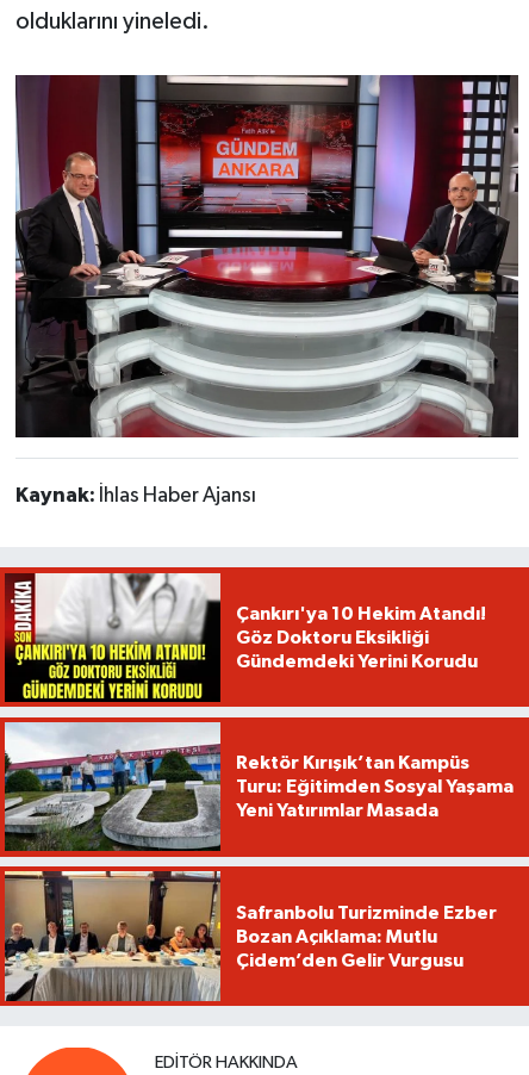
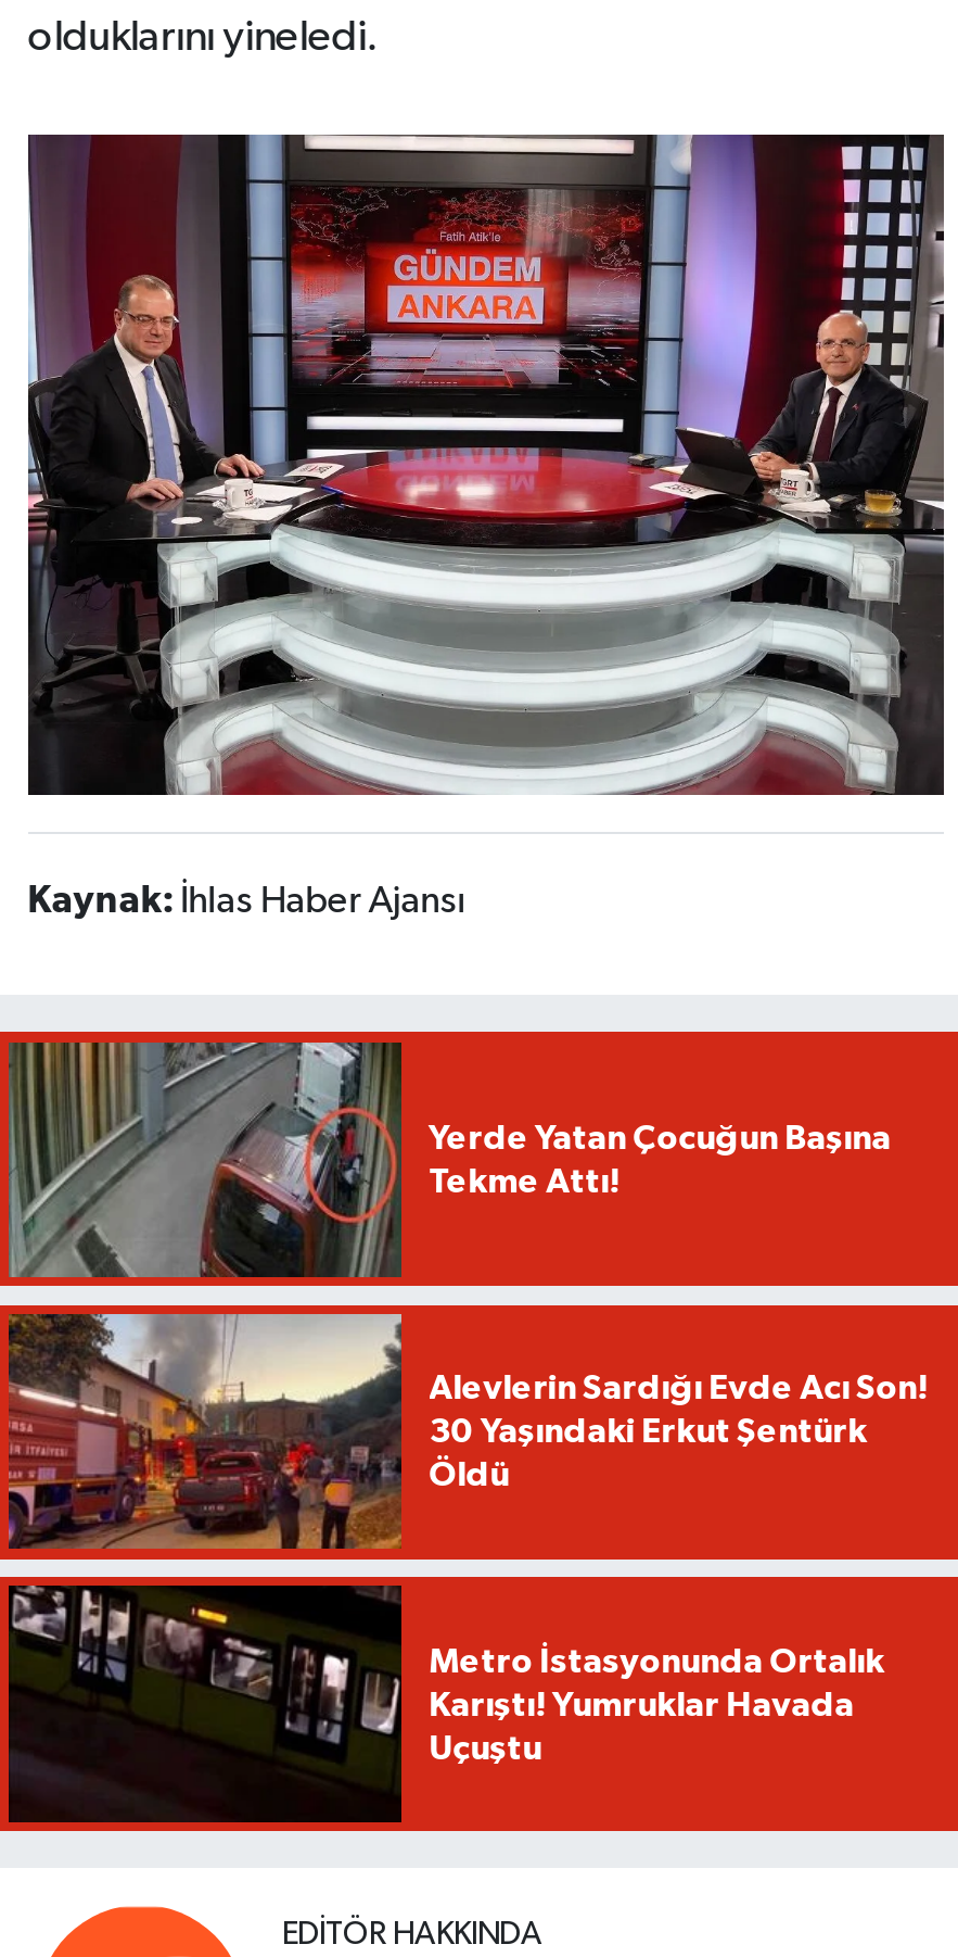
- [image]
- Çankırı'ya 10 Hekim Atandı!
- Göz Doktoru Eksikliği
- Gündemdeki Yerini Korudu
+ [image]
+ Yerde Yatan Çocuğun Başına
+ Tekme Attı!

- [image]
- Rektör Kırışık’tan Kampüs
- Turu: Eğitimden Sosyal Yaşama
- Yeni Yatırımlar Masada
+ [image]
+ Alevlerin Sardığı Evde Acı Son!
+ 30 Yaşındaki Erkut Şentürk
+ Öldü

- [image]
- Safranbolu Turizminde Ezber
- Bozan Açıklama: Mutlu
- Çidem’den Gelir Vurgusu
+ [image]
+ Metro İstasyonunda Ortalık
+ Karıştı! Yumruklar Havada
+ Uçuştu
